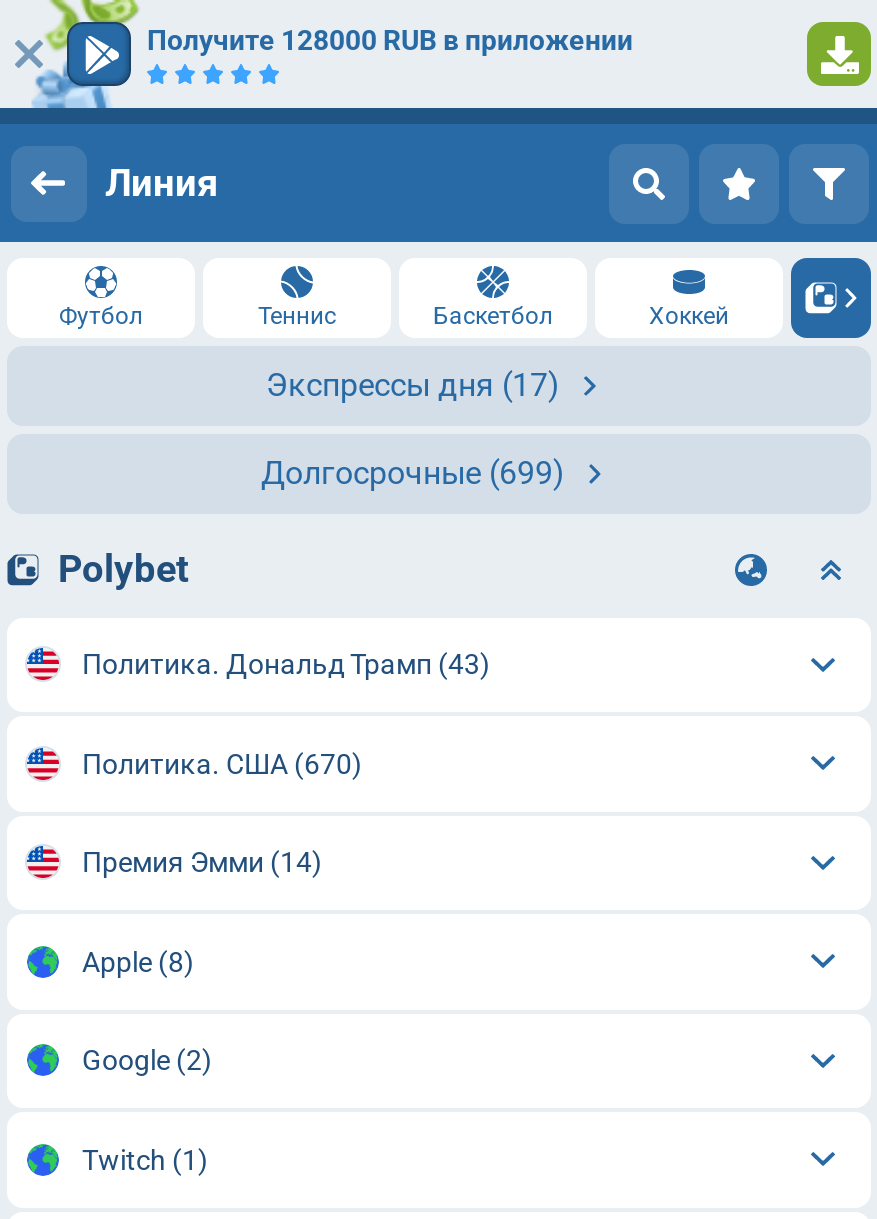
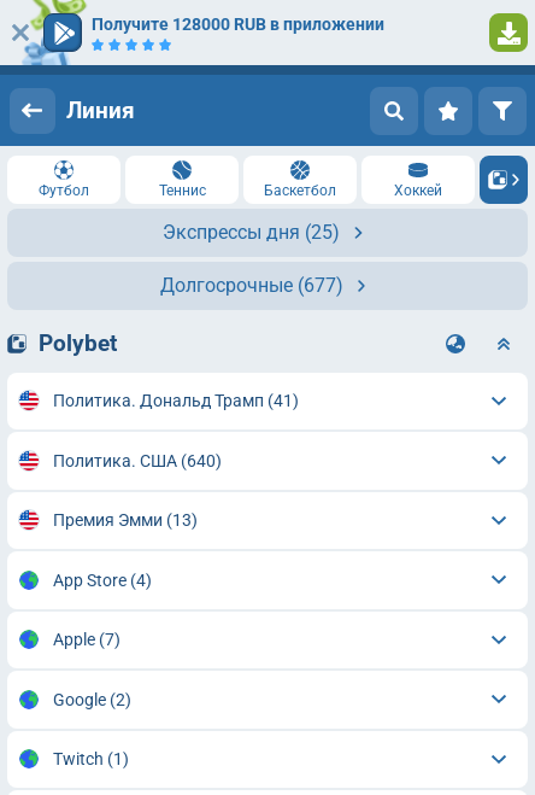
- Экспрессы дня (17)
+ Экспрессы дня (25)

- Долгосрочные (699)
+ Долгосрочные (677)

- Политика. Дональд Трамп (43)
- Политика. США (670)
- Премия Эмми (14)
- Apple (8)
+ Политика. Дональд Трамп (41)
+ Политика. США (640)
+ Премия Эмми (13)
+ App Store (4)
+ Apple (7)
